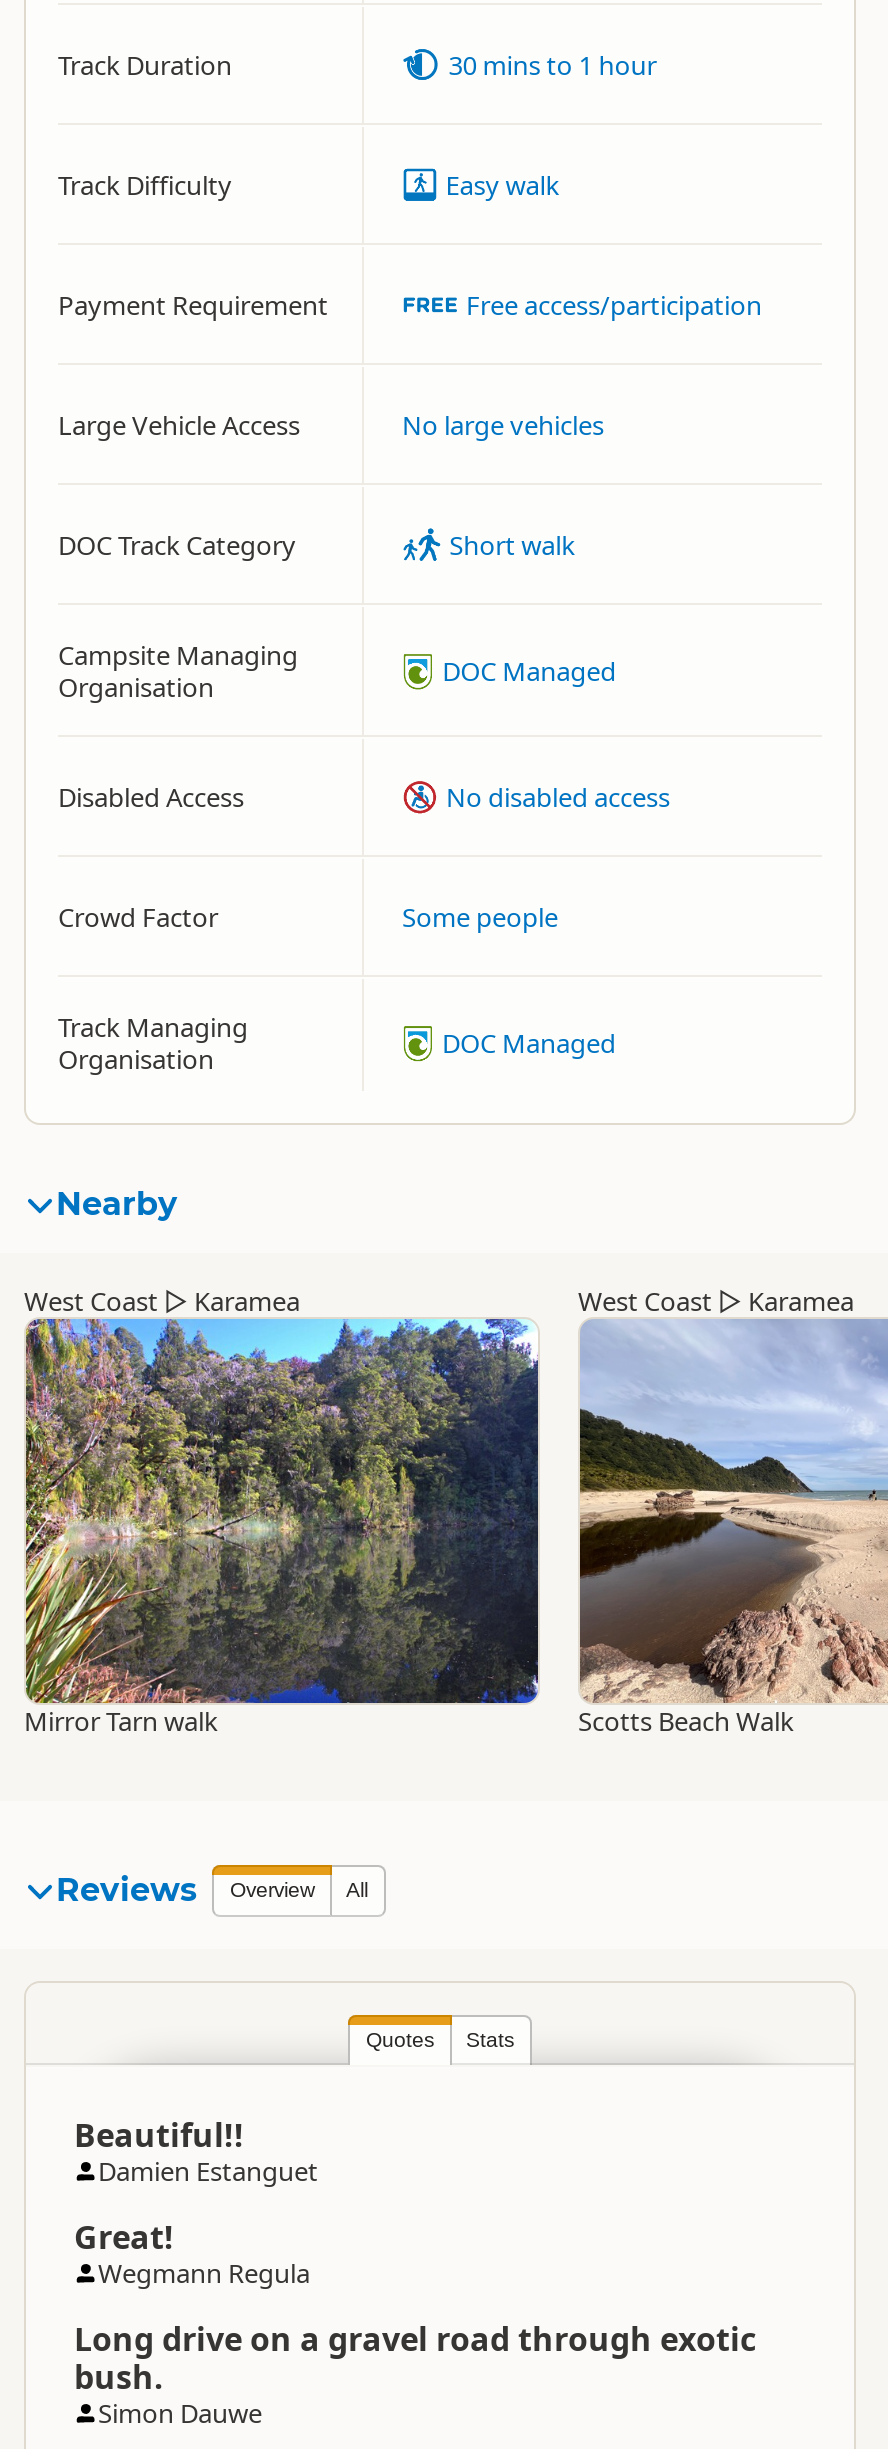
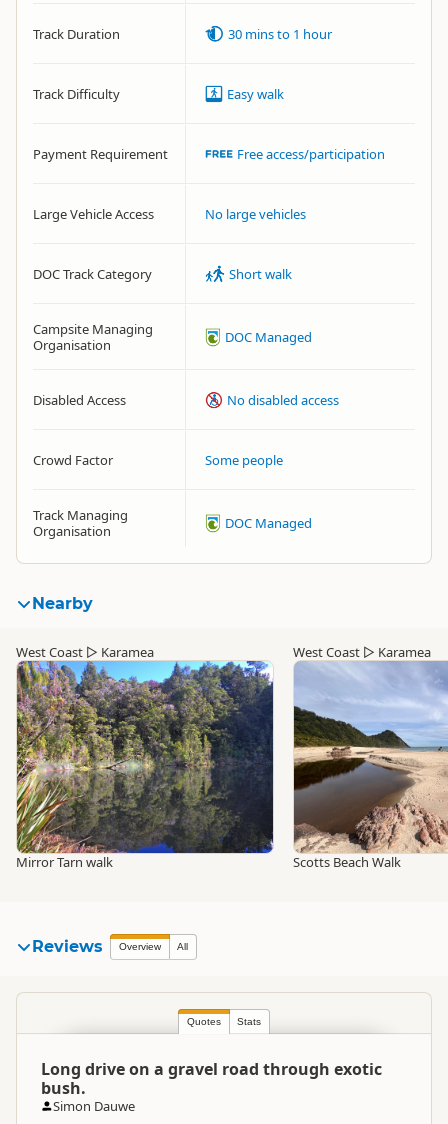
- Beautiful!!
- Damien Estanguet
- Great!
- Wegmann Regula
